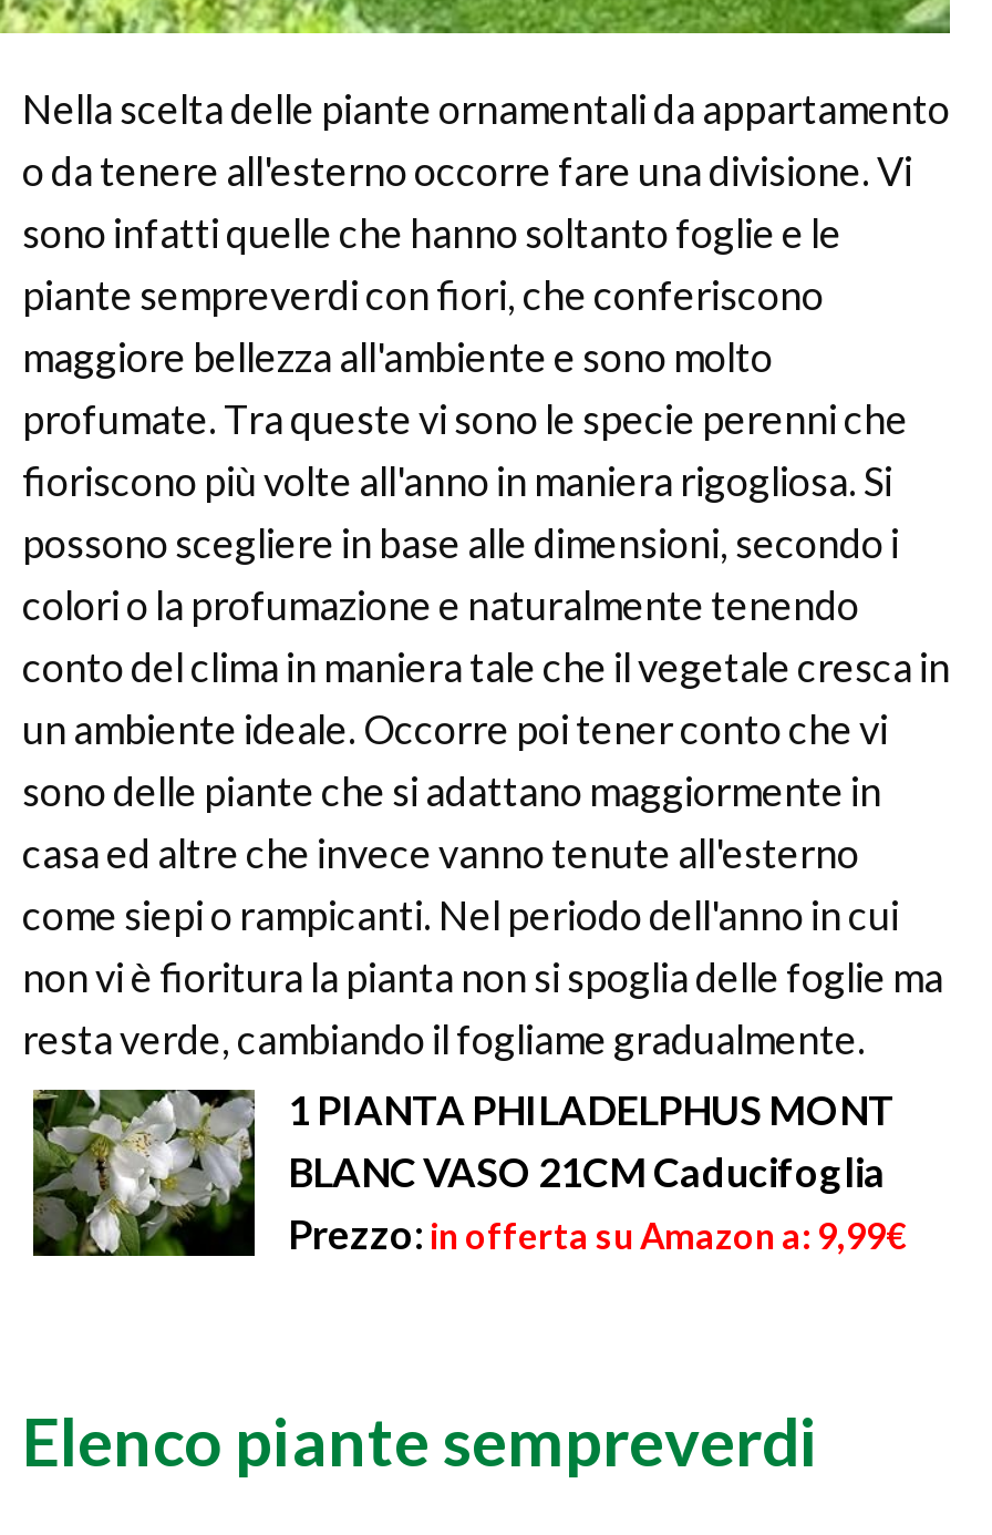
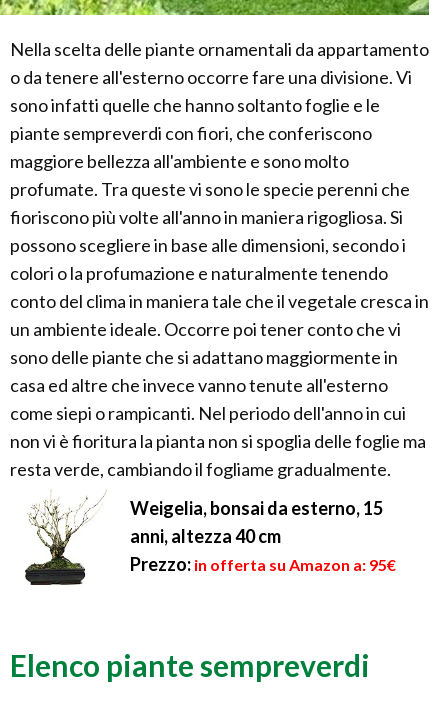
- [image]
- 1 PIANTA PHILADELPHUS MONT
- BLANC VASO 21CM Caducifoglia
- Prezzo: in offerta su Amazon a: 9,99€
+ [image]
+ Weigelia, bonsai da esterno, 15
+ anni, altezza 40 cm
+ Prezzo: in offerta su Amazon a: 95€
